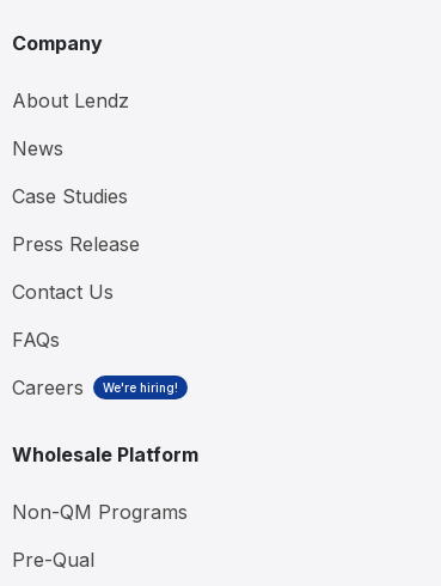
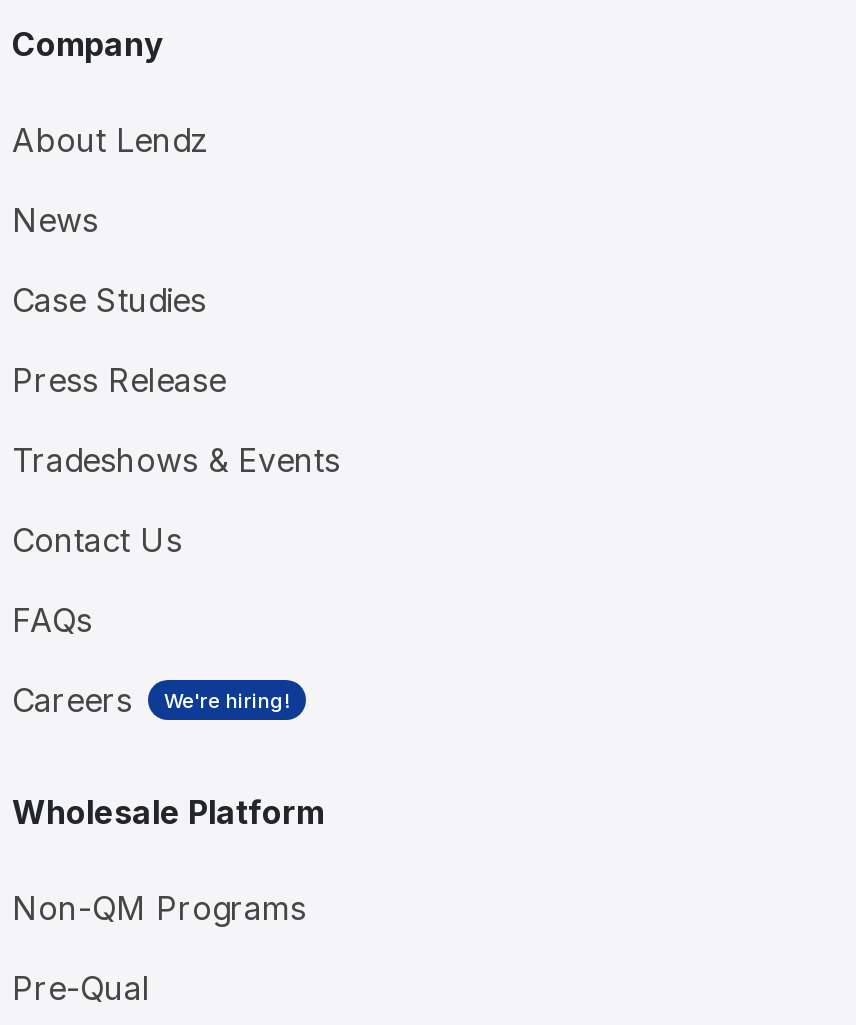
+ Tradeshows & Events
